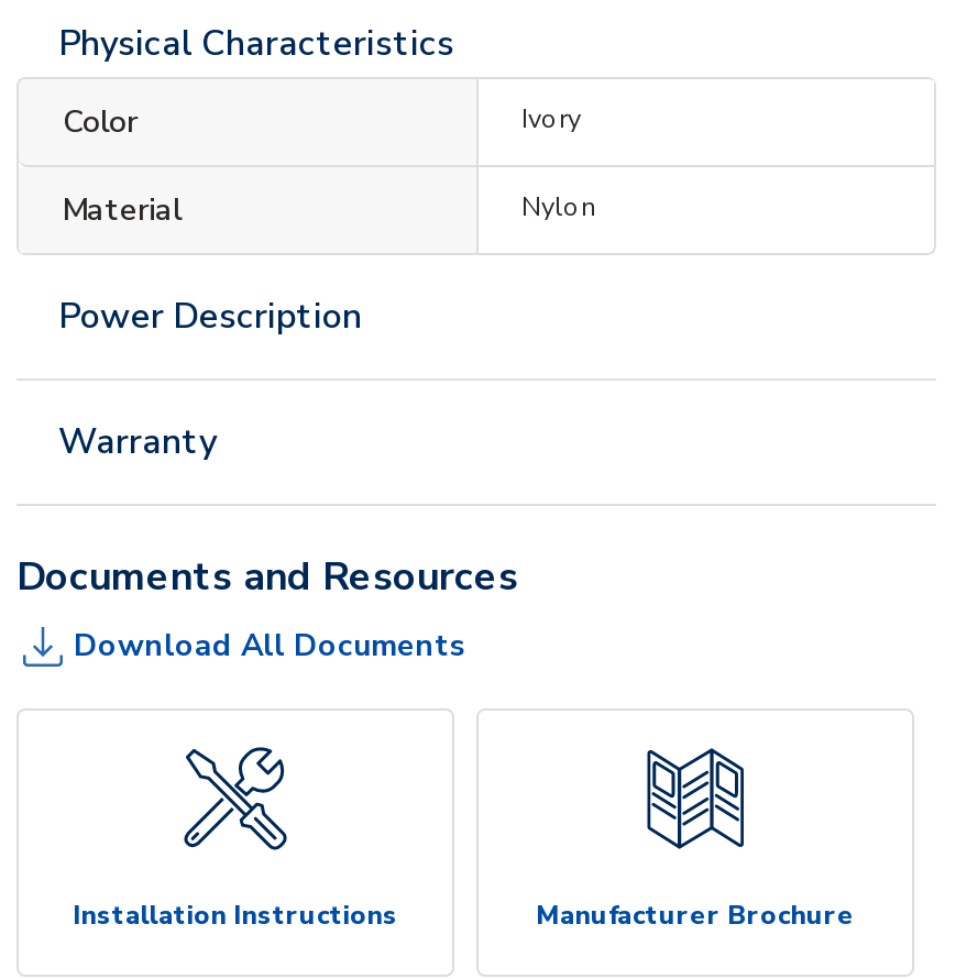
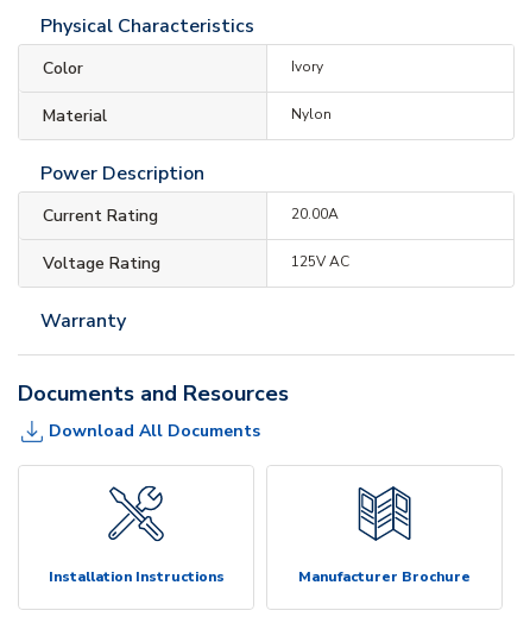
+ Current Rating
+ 20.00A
+ Voltage Rating
+ 125V AC
